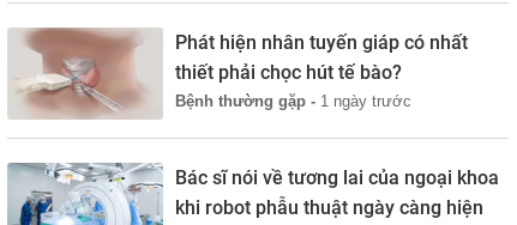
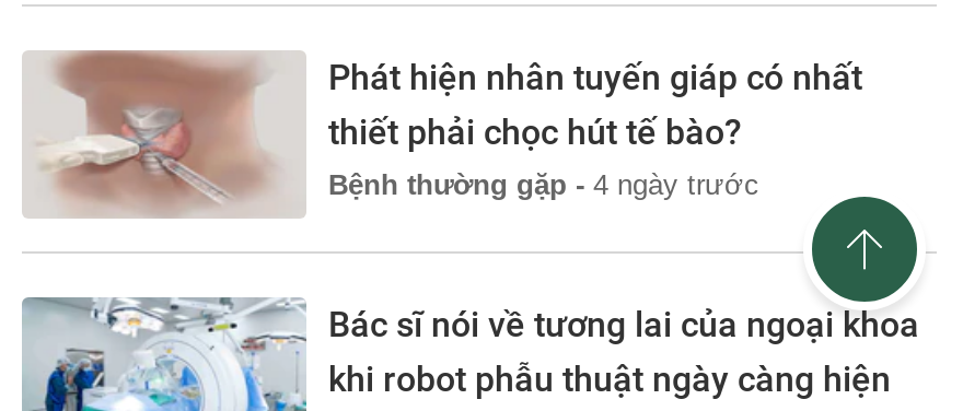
+ [image]

- Bệnh thường gặp - 1 ngày trước
+ Bệnh thường gặp - 4 ngày trước
